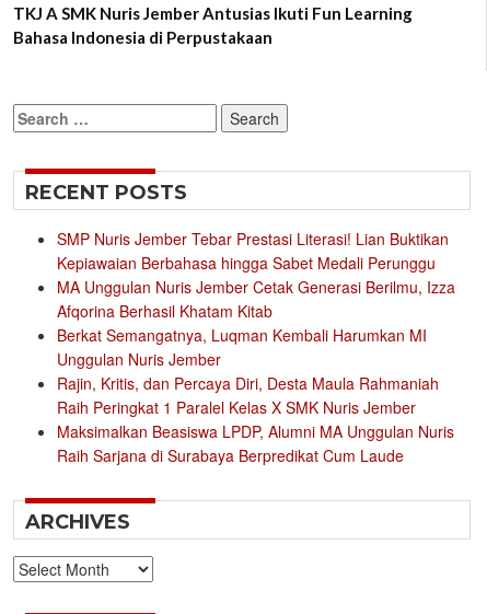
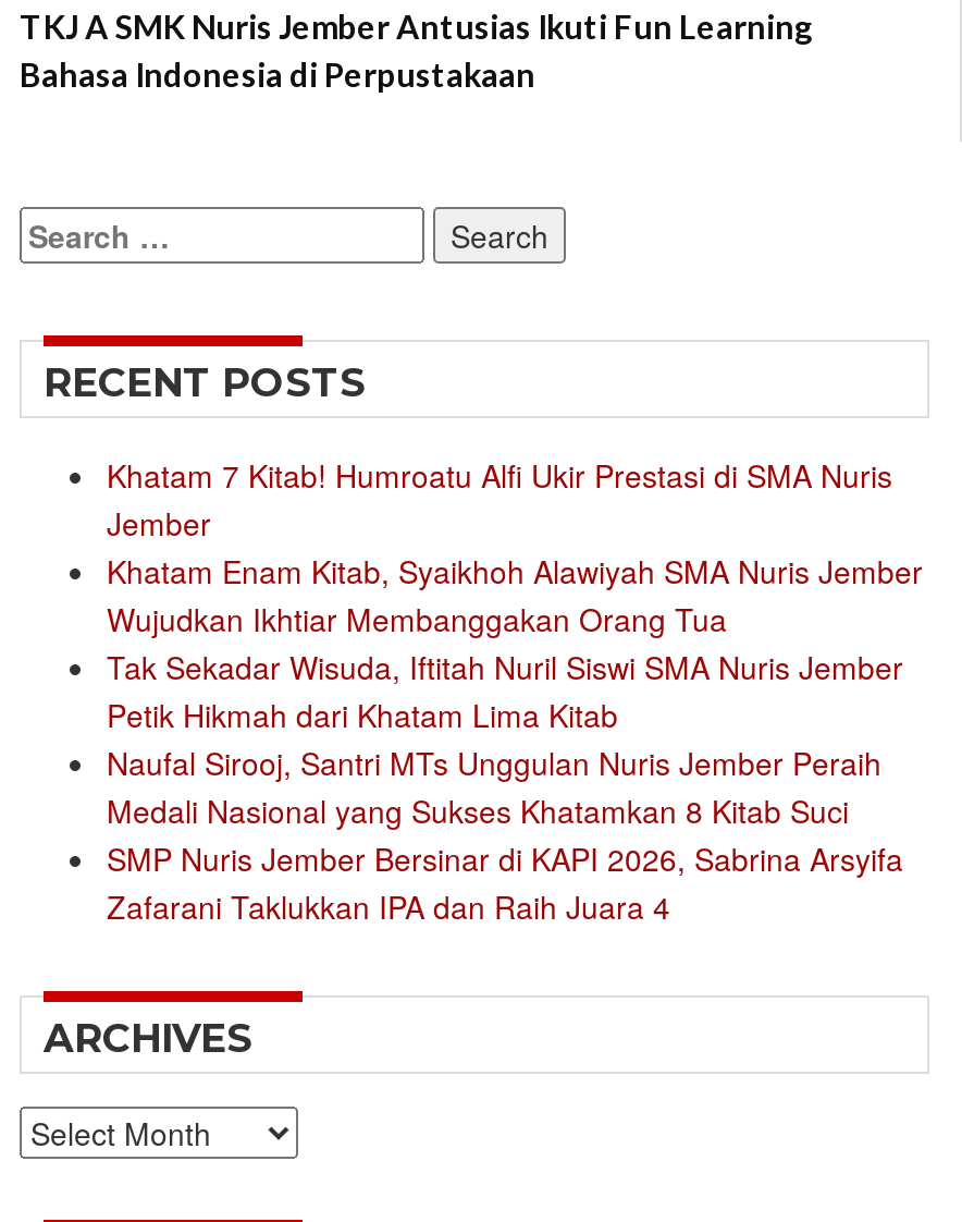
- SMP Nuris Jember Tebar Prestasi Literasi! Lian Buktikan
- Kepiawaian Berbahasa hingga Sabet Medali Perunggu
- MA Unggulan Nuris Jember Cetak Generasi Berilmu, Izza
- Afqorina Berhasil Khatam Kitab
- Berkat Semangatnya, Luqman Kembali Harumkan MI
- Unggulan Nuris Jember
- Rajin, Kritis, dan Percaya Diri, Desta Maula Rahmaniah
- Raih Peringkat 1 Paralel Kelas X SMK Nuris Jember
- Maksimalkan Beasiswa LPDP, Alumni MA Unggulan Nuris
- Raih Sarjana di Surabaya Berpredikat Cum Laude
+ Khatam 7 Kitab! Humroatu Alfi Ukir Prestasi di SMA Nuris
+ Jember
+ Khatam Enam Kitab, Syaikhoh Alawiyah SMA Nuris Jember
+ Wujudkan Ikhtiar Membanggakan Orang Tua
+ Tak Sekadar Wisuda, Iftitah Nuril Siswi SMA Nuris Jember
+ Petik Hikmah dari Khatam Lima Kitab
+ Naufal Sirooj, Santri MTs Unggulan Nuris Jember Peraih
+ Medali Nasional yang Sukses Khatamkan 8 Kitab Suci
+ SMP Nuris Jember Bersinar di KAPI 2026, Sabrina Arsyifa
+ Zafarani Taklukkan IPA dan Raih Juara 4
